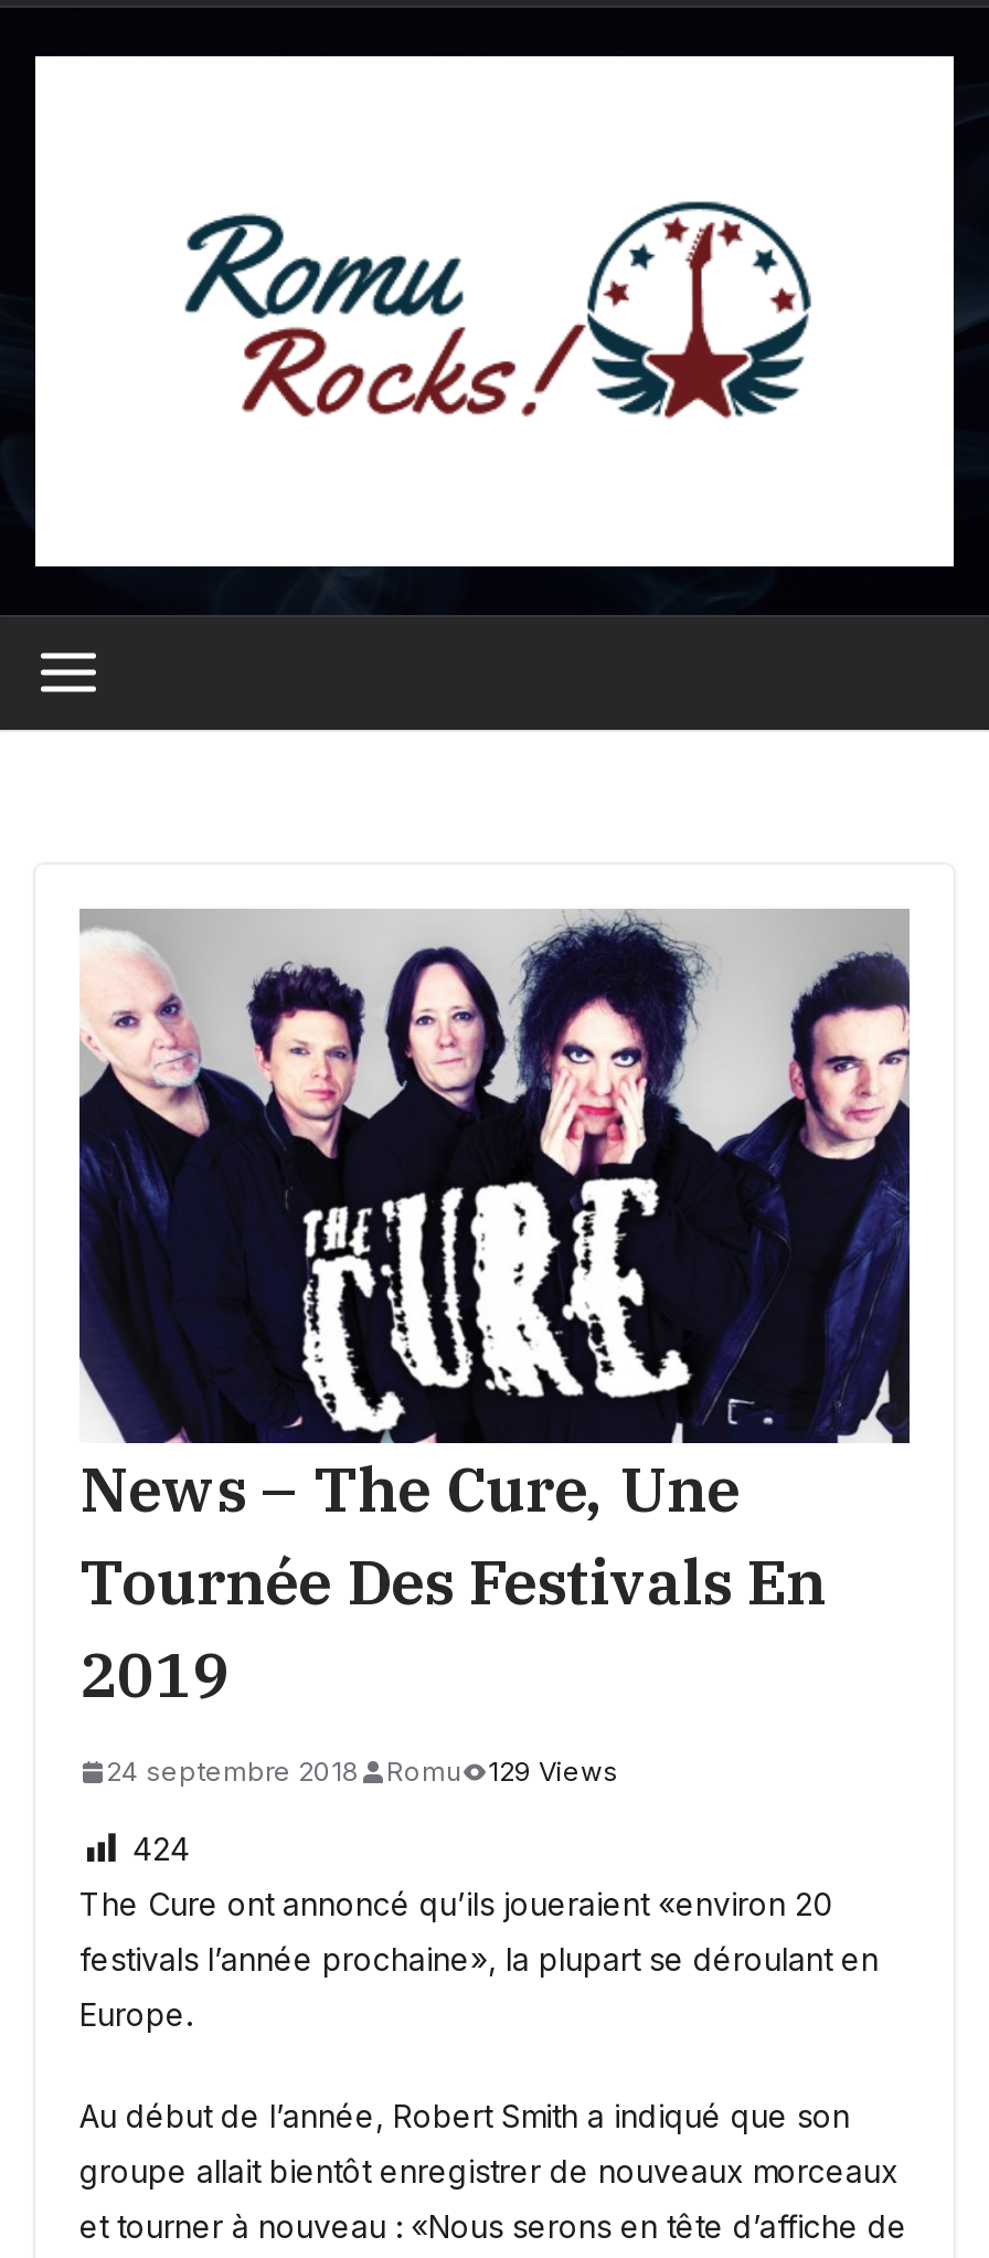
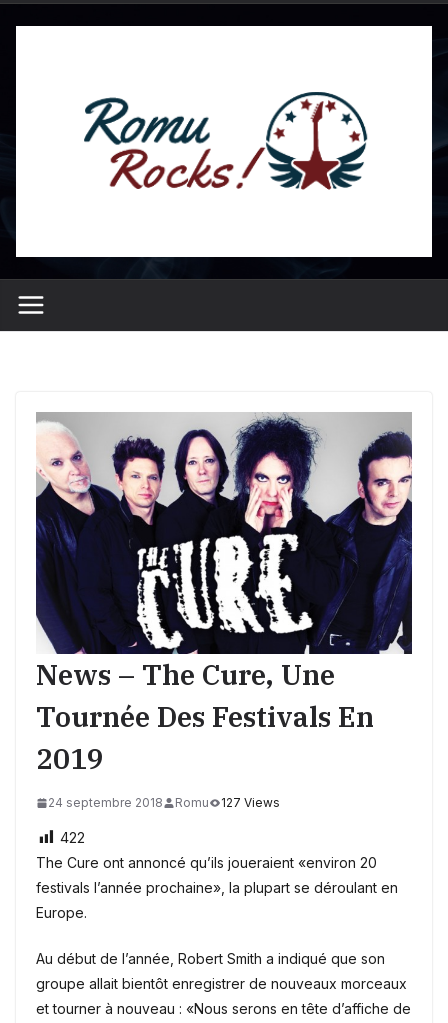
- 24 septembre 2018 Romu 129 Views
+ 24 septembre 2018 Romu 127 Views

- 424
+ 422
